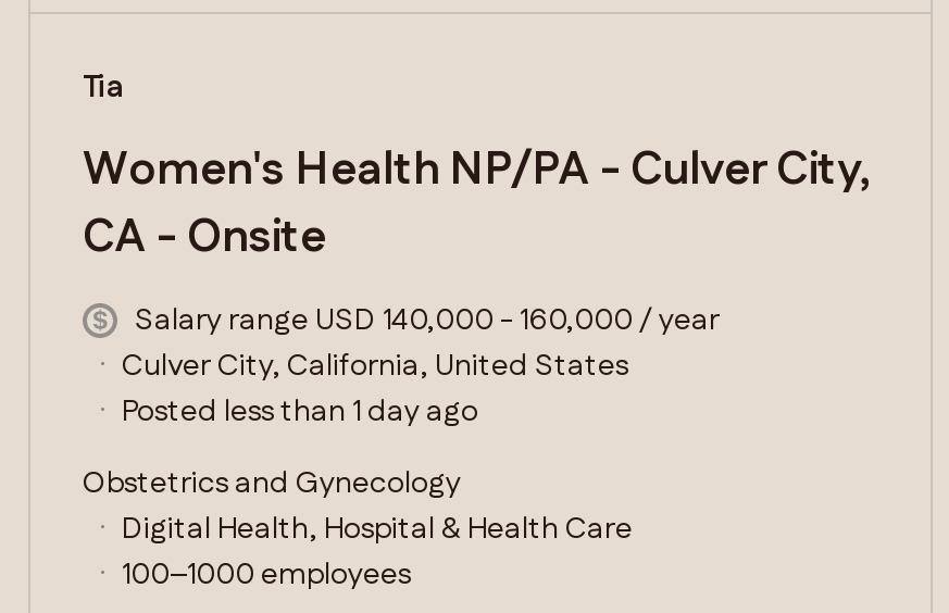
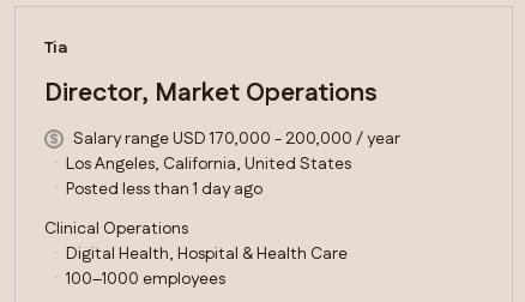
- Women's Health NP/PA - Culver City,
- CA - Onsite
- Salary range USD 140,000 - 160,000 / year
- Culver City, California, United States
+ Director, Market Operations
+ Salary range USD 170,000 - 200,000 / year
+ Los Angeles, California, United States

- Obstetrics and Gynecology
+ Clinical Operations
